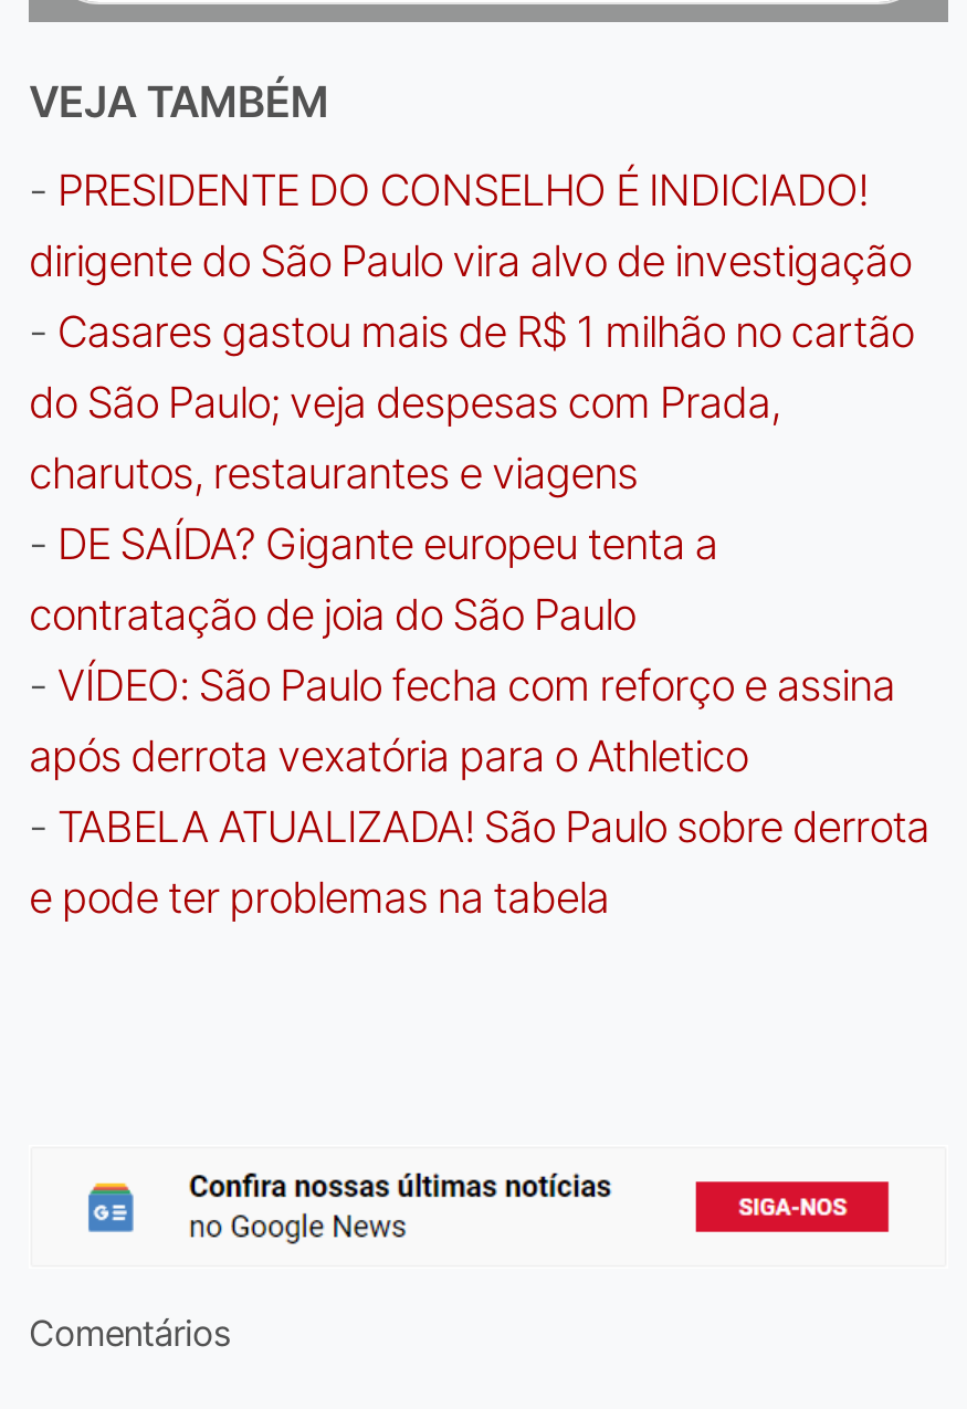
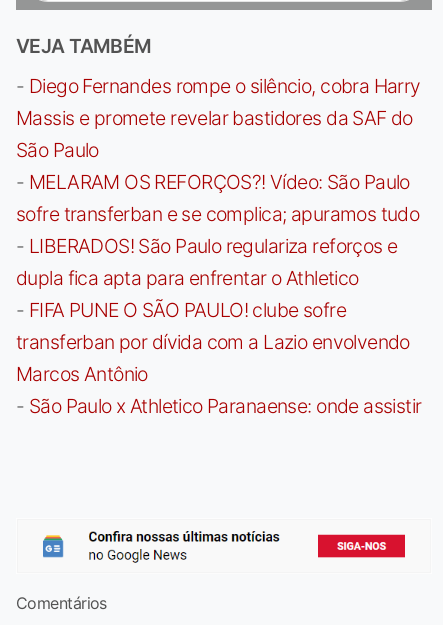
- - PRESIDENTE DO CONSELHO É INDICIADO!
- dirigente do São Paulo vira alvo de investigação
- - Casares gastou mais de R$ 1 milhão no cartão
- do São Paulo; veja despesas com Prada,
- charutos, restaurantes e viagens
- - DE SAÍDA? Gigante europeu tenta a
- contratação de joia do São Paulo
- - VÍDEO: São Paulo fecha com reforço e assina
- após derrota vexatória para o Athletico
- - TABELA ATUALIZADA! São Paulo sobre derrota
- e pode ter problemas na tabela
+ - Diego Fernandes rompe o silêncio, cobra Harry
+ Massis e promete revelar bastidores da SAF do
+ São Paulo
+ - MELARAM OS REFORÇOS?! Vídeo: São Paulo
+ sofre transferban e se complica; apuramos tudo
+ - LIBERADOS! São Paulo regulariza reforços e
+ dupla fica apta para enfrentar o Athletico
+ - FIFA PUNE O SÃO PAULO! clube sofre
+ transferban por dívida com a Lazio envolvendo
+ Marcos Antônio
+ - São Paulo x Athletico Paranaense: onde assistir
